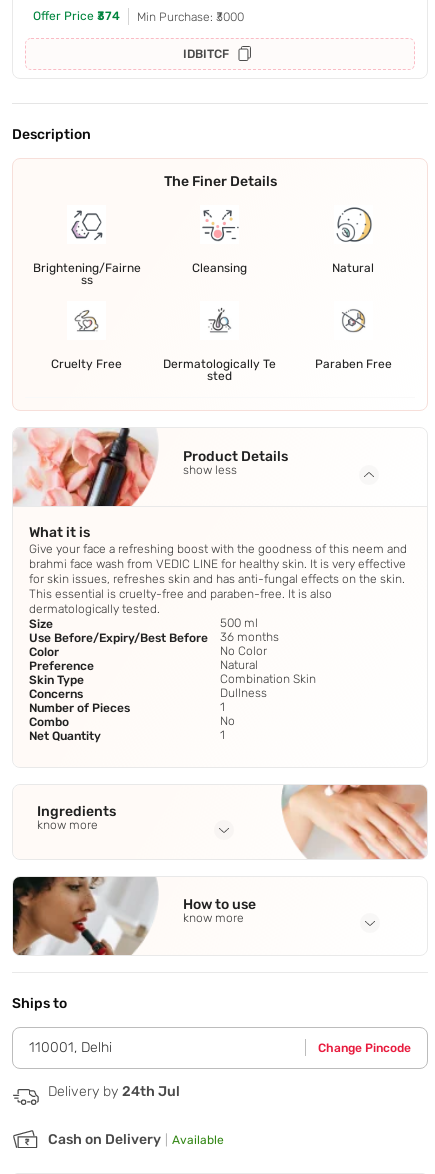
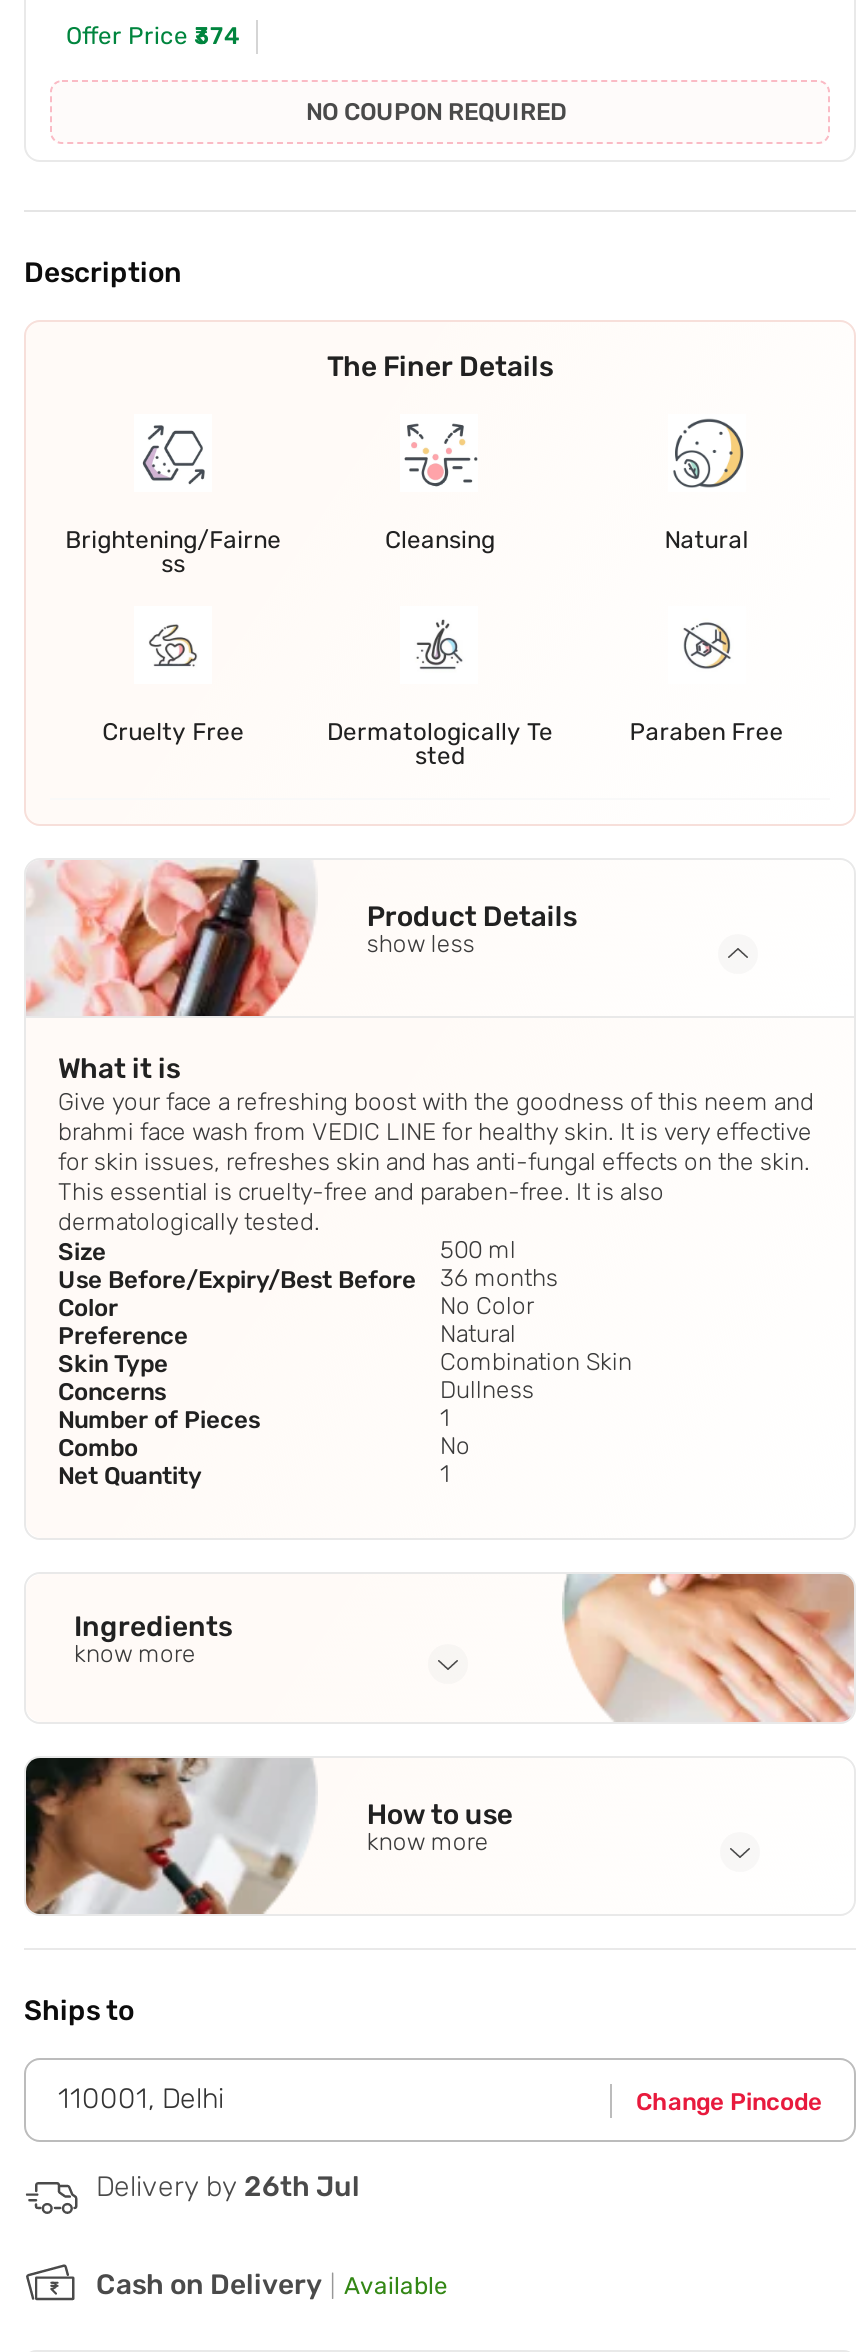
- Min Purchase: ₹3000
- IDBITCF
+ NO COUPON REQUIRED

- Delivery by 24th Jul
+ Delivery by 26th Jul
